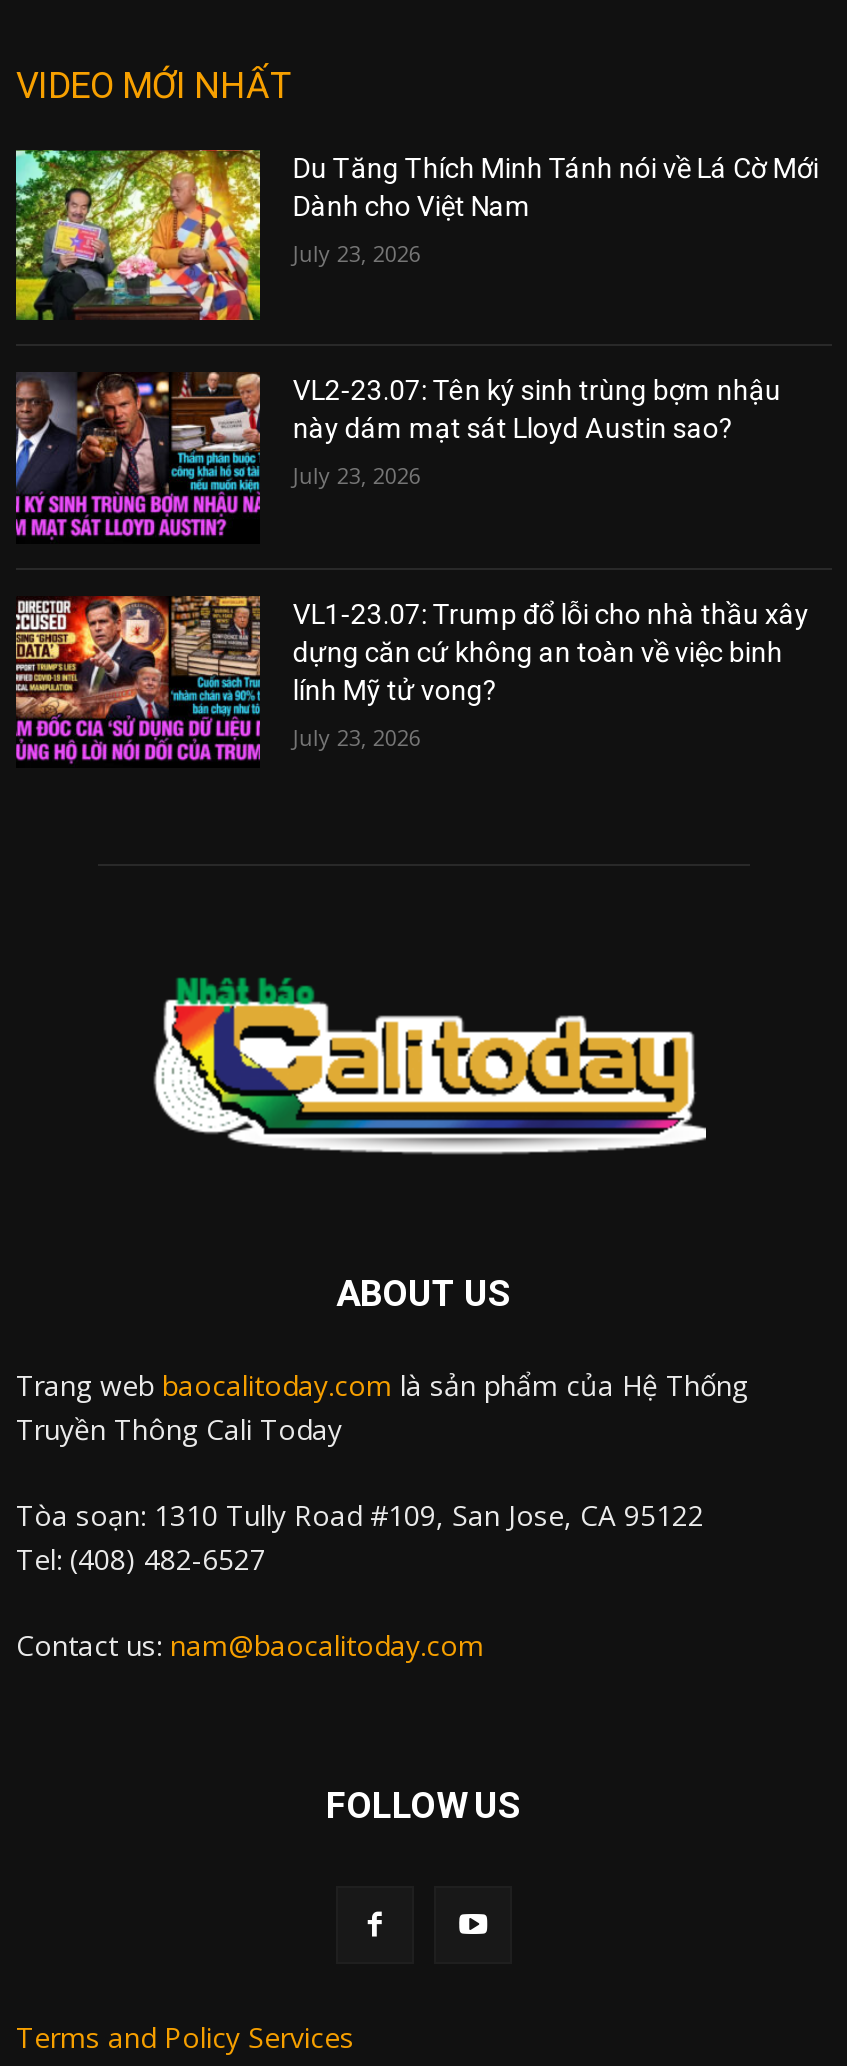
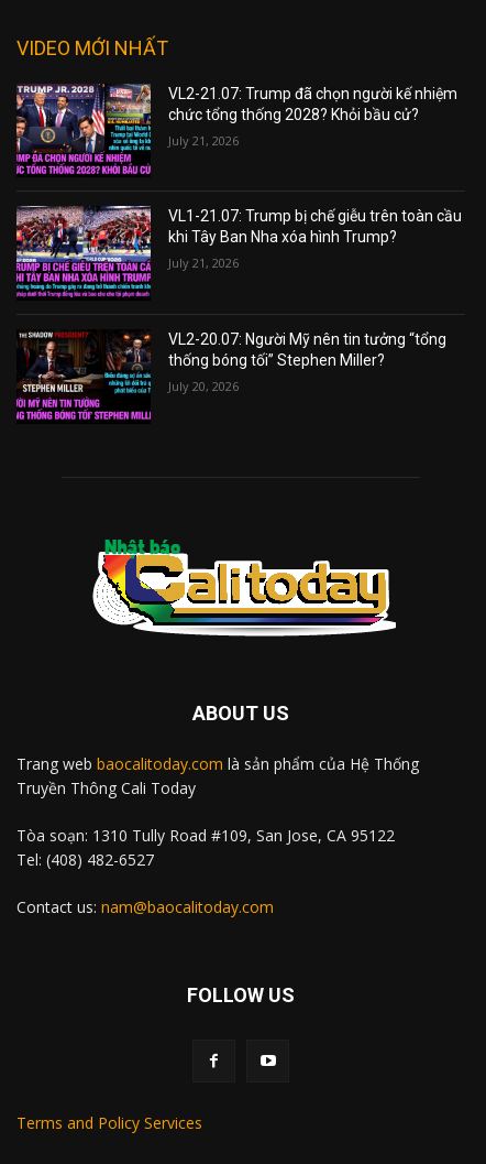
- [image]
- Du Tăng Thích Minh Tánh nói về Lá Cờ Mới
- Dành cho Việt Nam
+ [image]
+ VL2-21.07: Trump đã chọn người kế nhiệm
+ chức tổng thống 2028? Khỏi bầu cử?

- July 23, 2026
+ July 21, 2026

- [image]
- VL2-23.07: Tên ký sinh trùng bợm nhậu
- này dám mạt sát Lloyd Austin sao?
+ [image]
+ VL1-21.07: Trump bị chế giễu trên toàn cầu
+ khi Tây Ban Nha xóa hình Trump?

- July 23, 2026
+ July 21, 2026

- [image]
- VL1-23.07: Trump đổ lỗi cho nhà thầu xây
- dựng căn cứ không an toàn về việc binh
- lính Mỹ tử vong?
+ [image]
+ VL2-20.07: Người Mỹ nên tin tưởng “tổng
+ thống bóng tối” Stephen Miller?

- July 23, 2026
+ July 20, 2026
